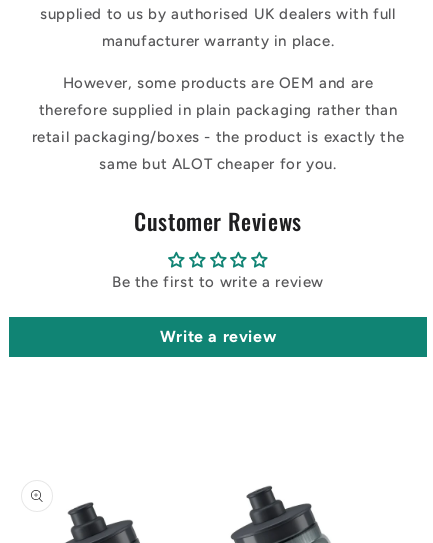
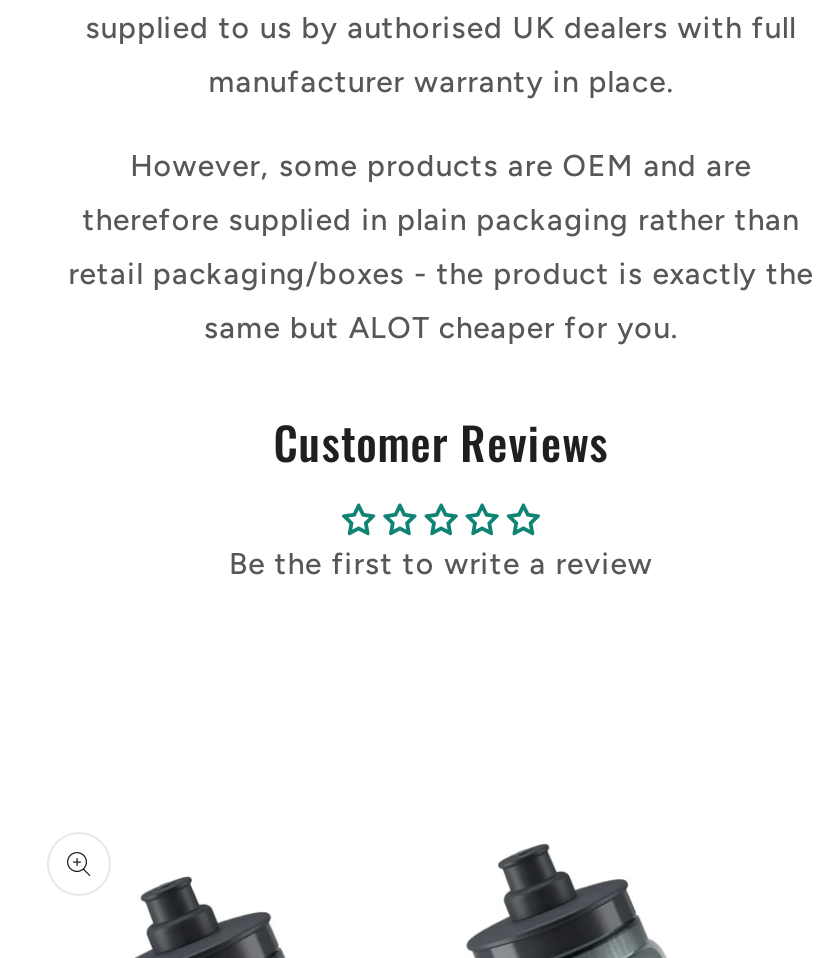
- Write a review
